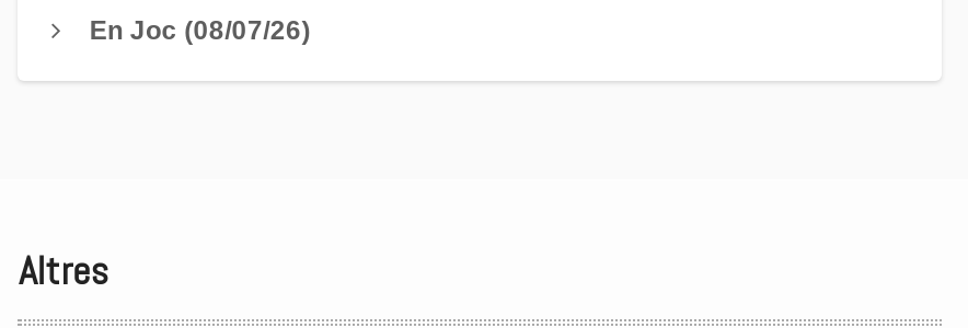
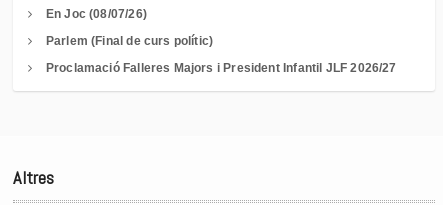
+ Parlem (Final de curs polític)
+ Proclamació Falleres Majors i President Infantil JLF 2026/27
